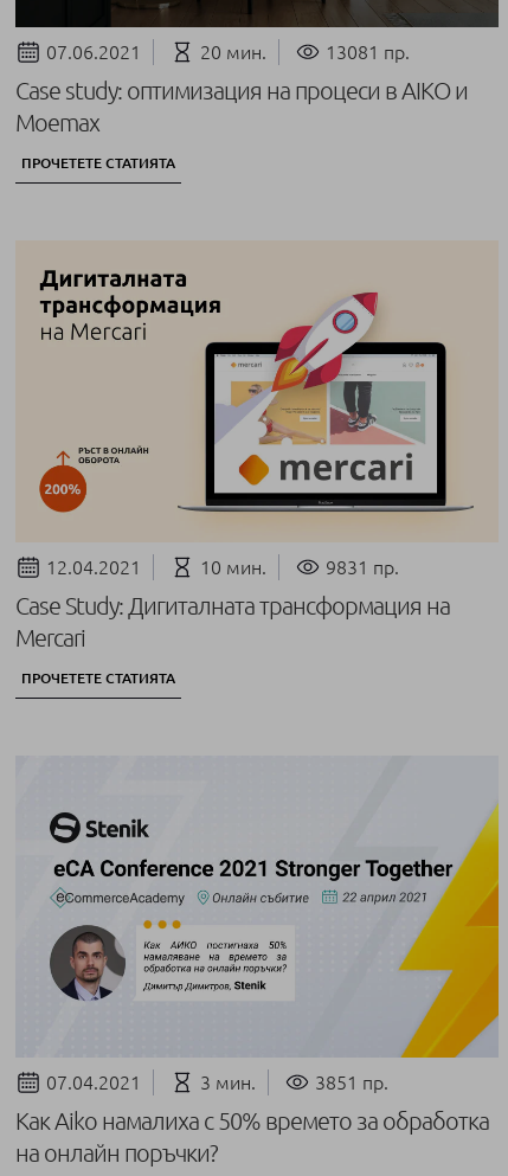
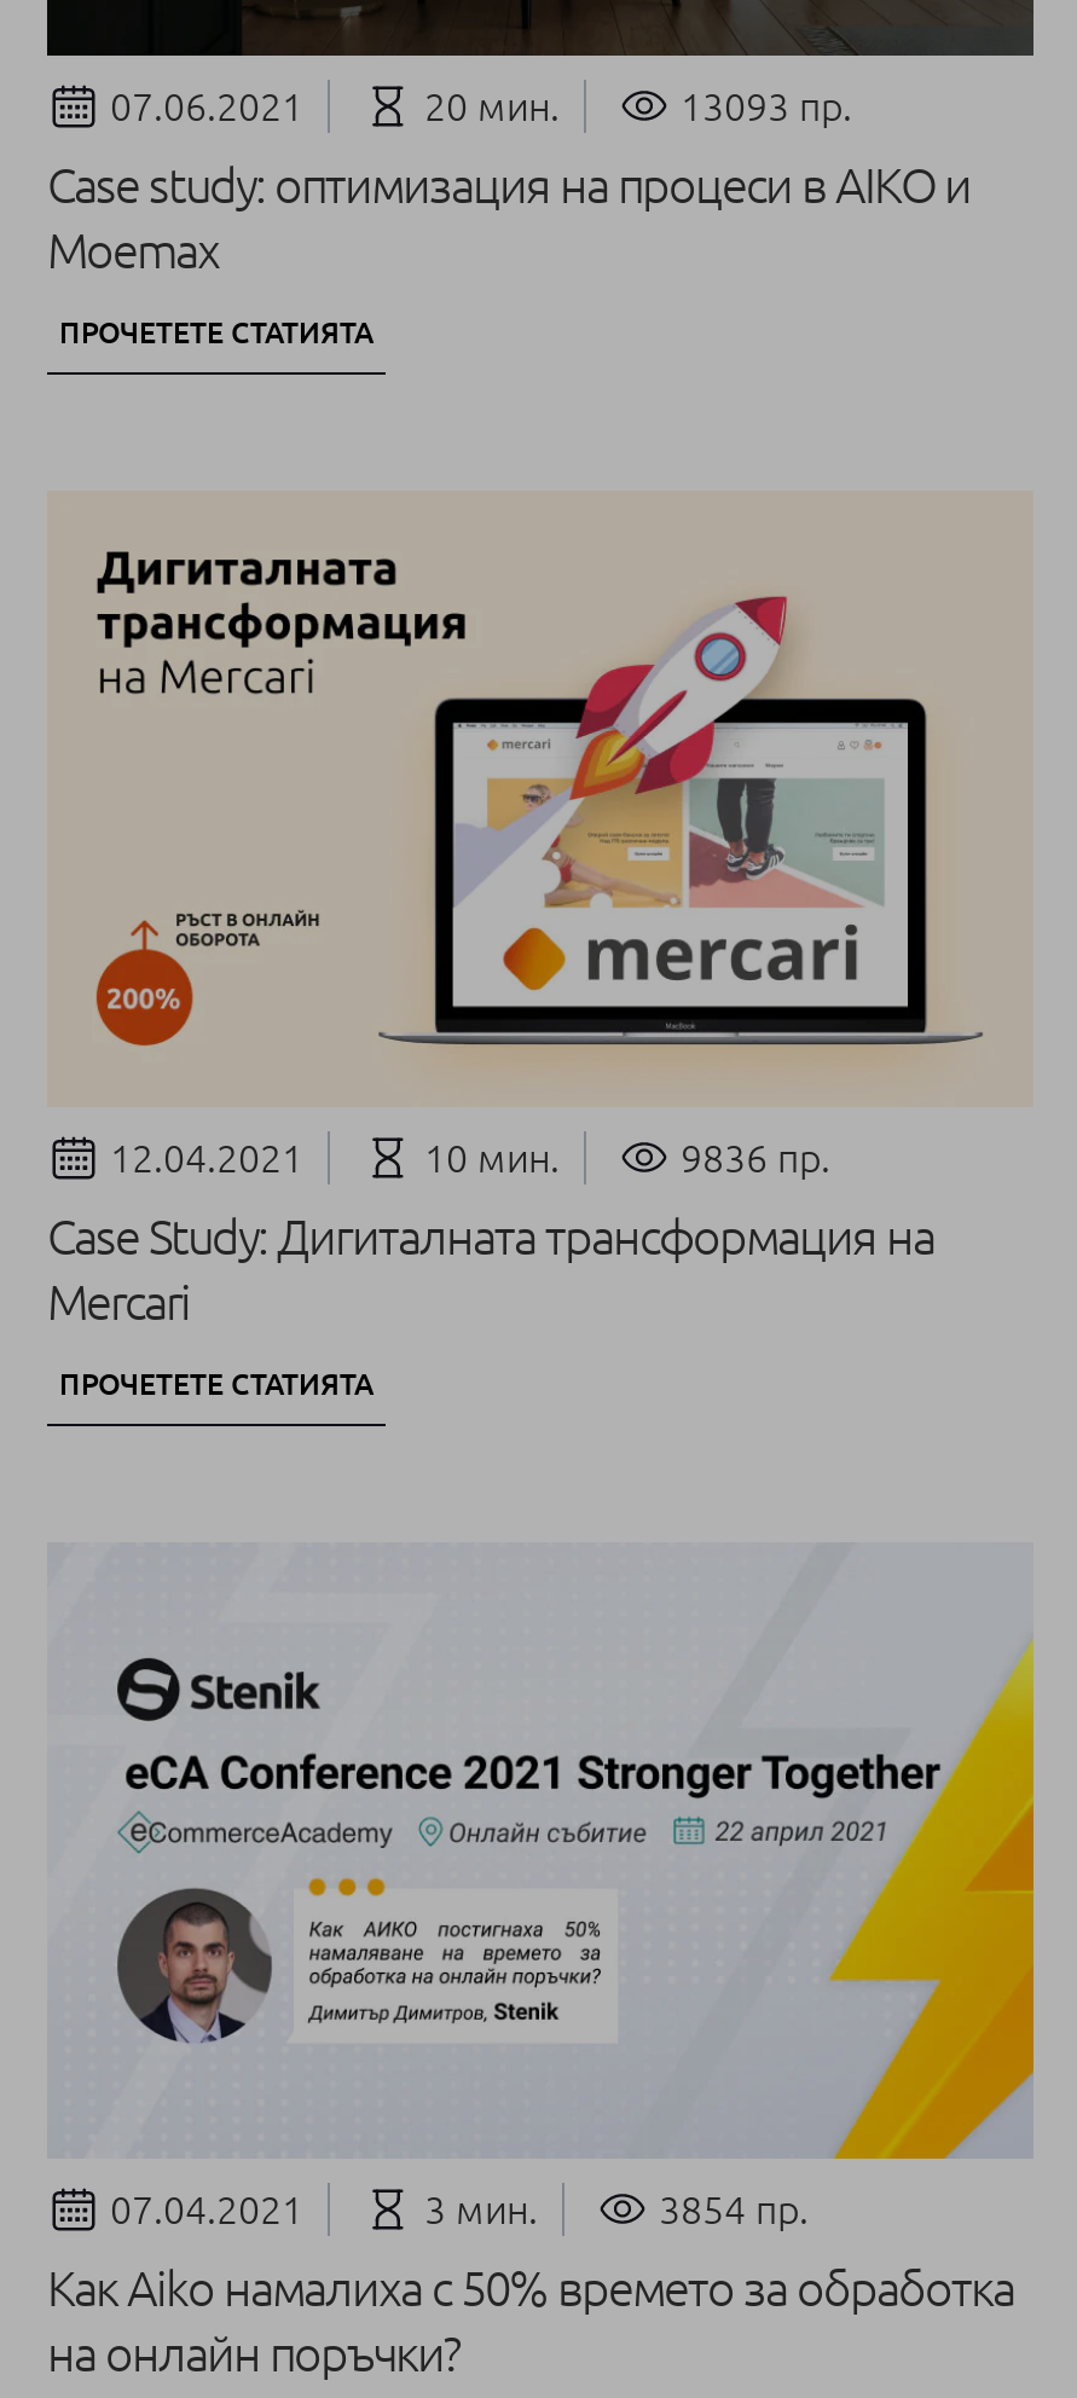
- 13081 пр.
+ 13093 пр.

- 9831 пр.
+ 9836 пр.

- 3851 пр.
+ 3854 пр.
